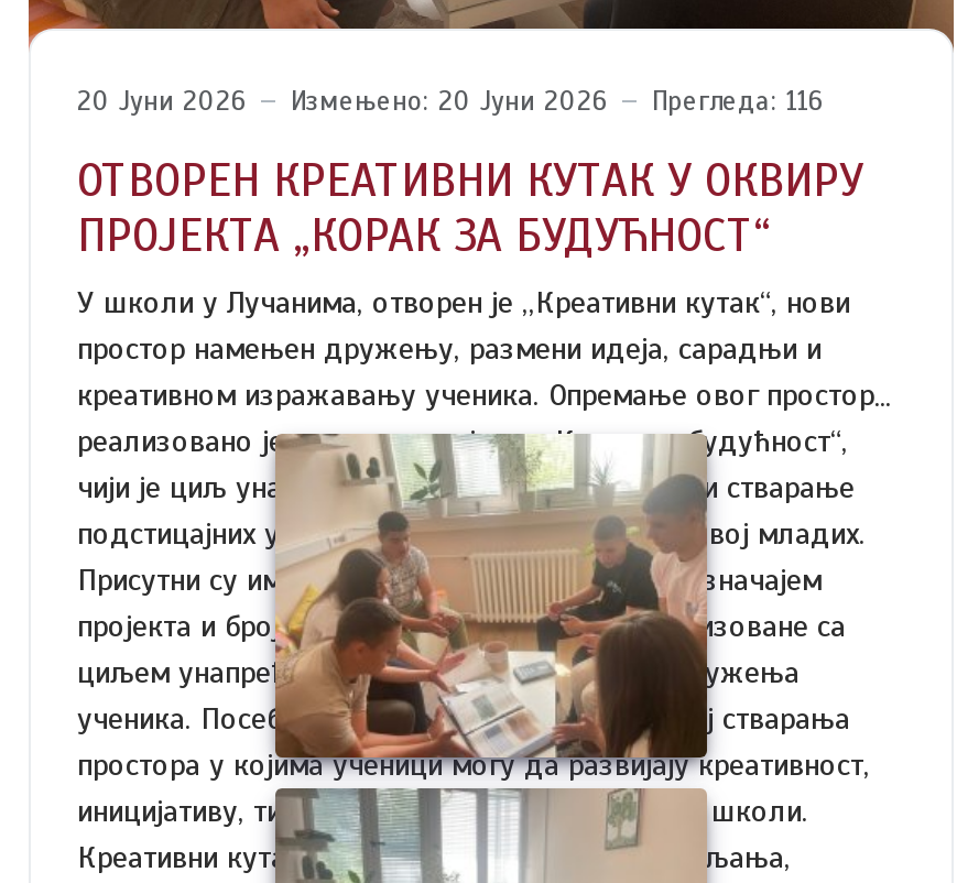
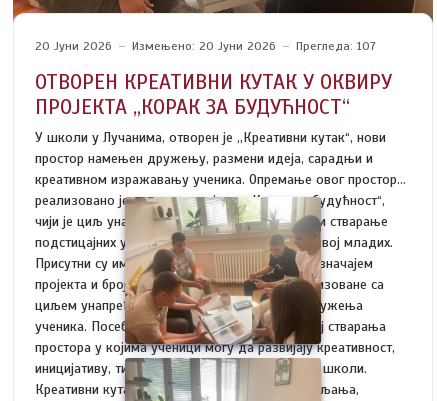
- 20 Јуни 2026 Измењено: 20 Јуни 2026 Прегледа: 116
+ 20 Јуни 2026 Измењено: 20 Јуни 2026 Прегледа: 107
